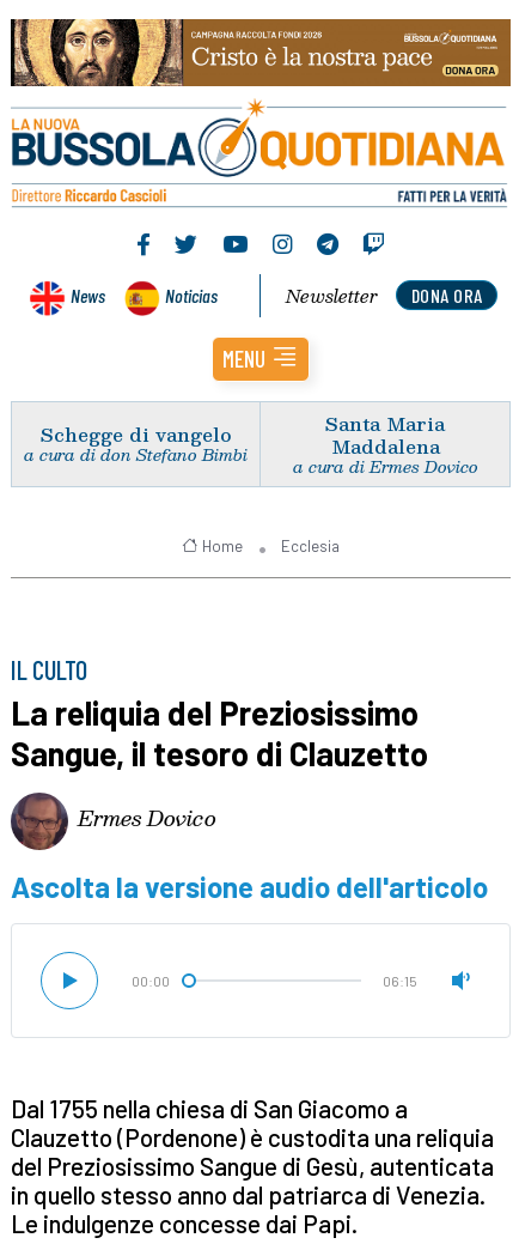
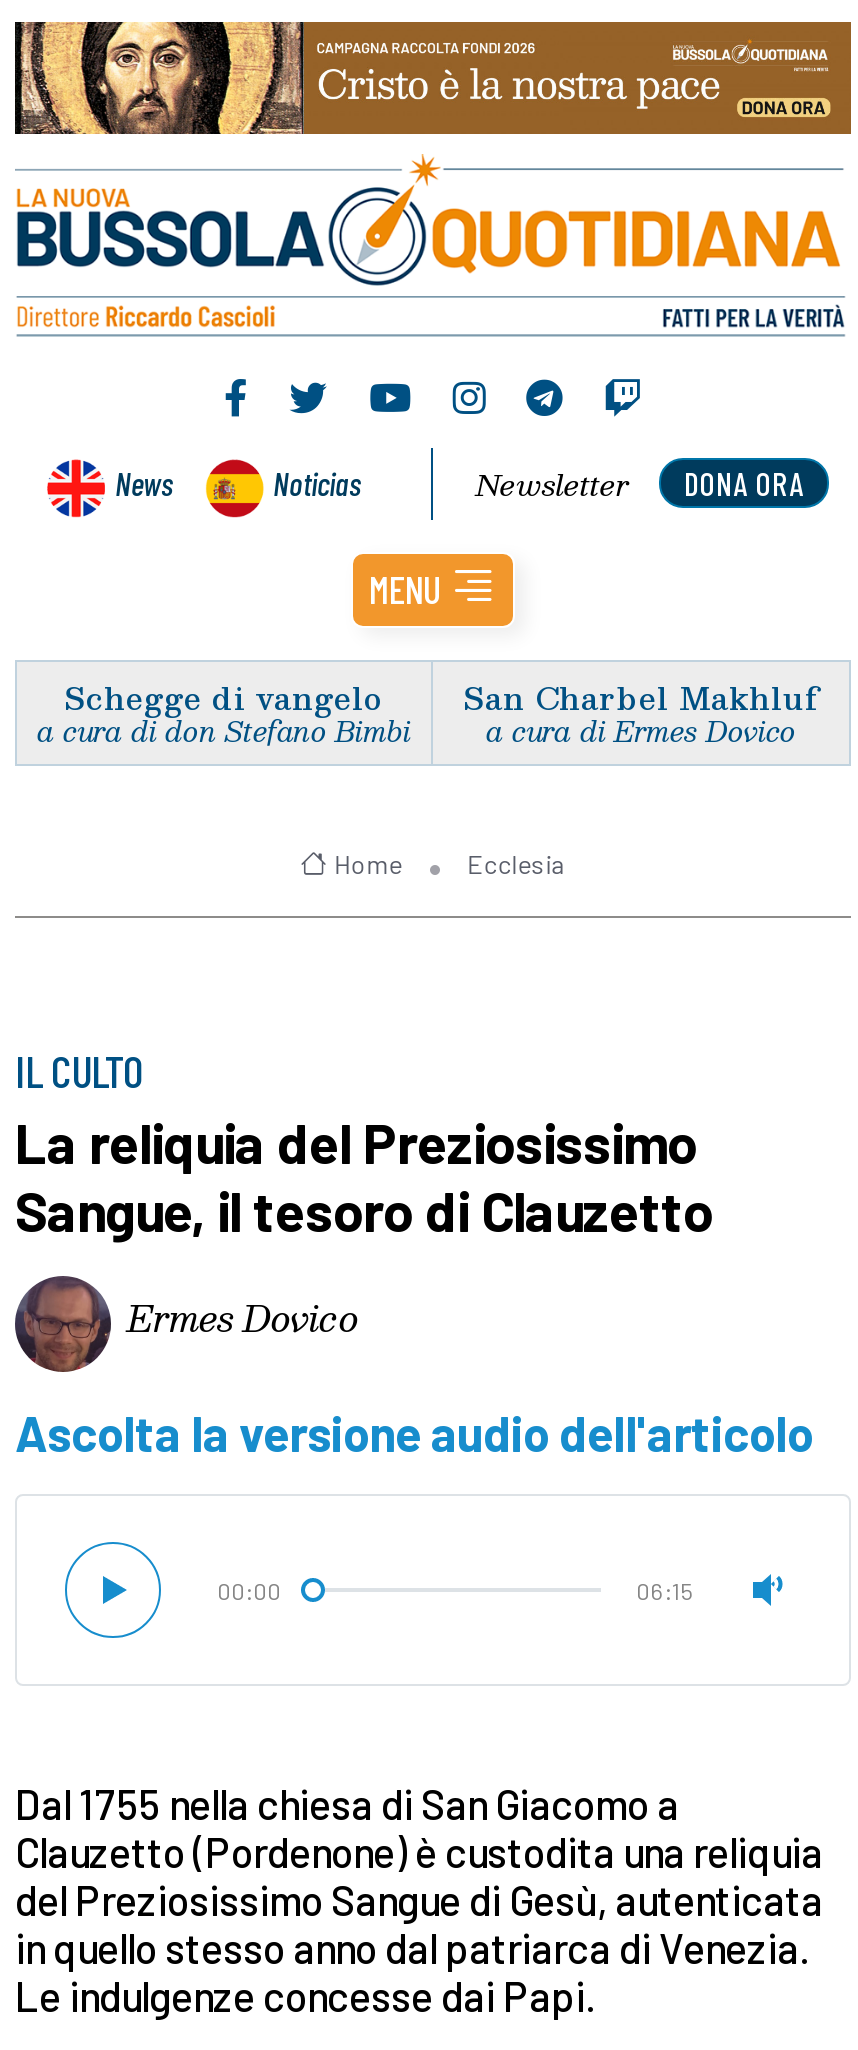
- Santa Maria
- Maddalena
+ San Charbel Makhluf
